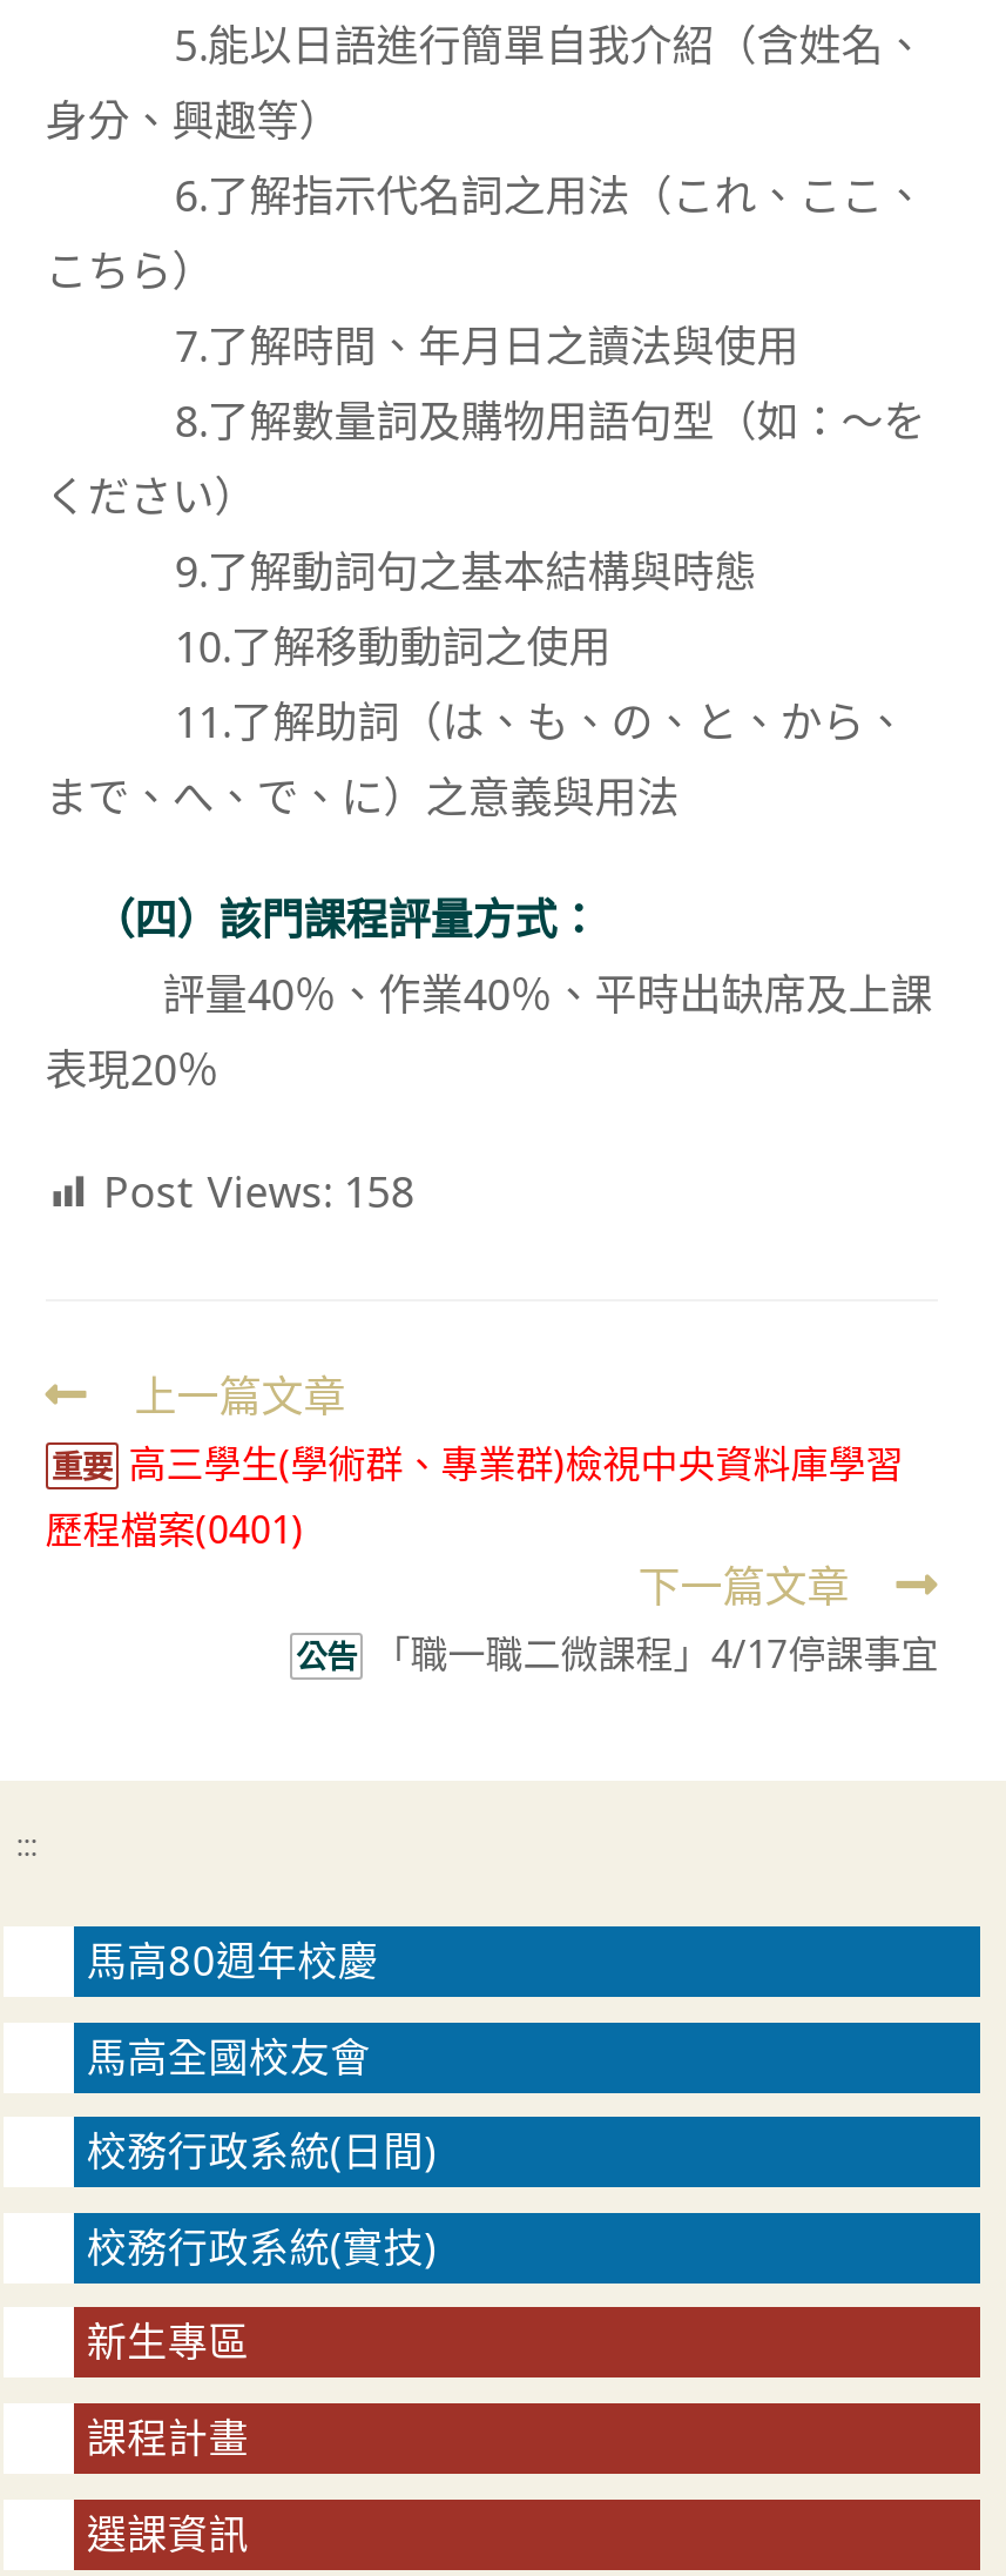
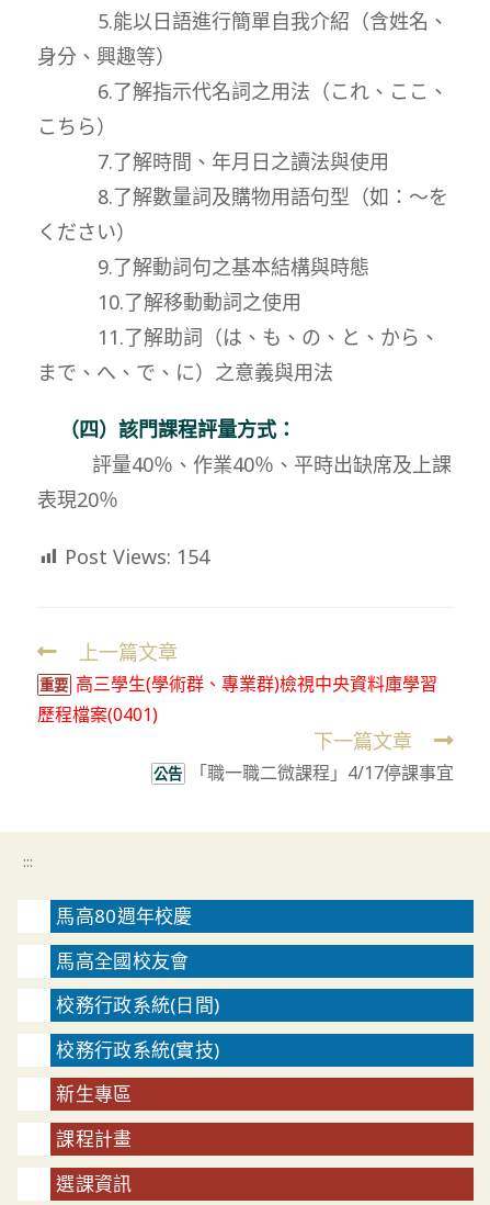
- Post Views: 158
+ Post Views: 154
